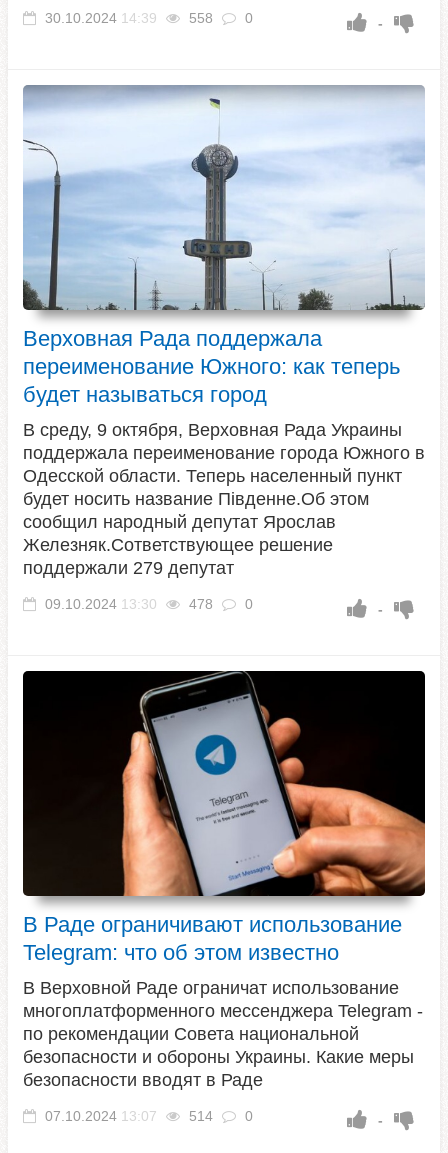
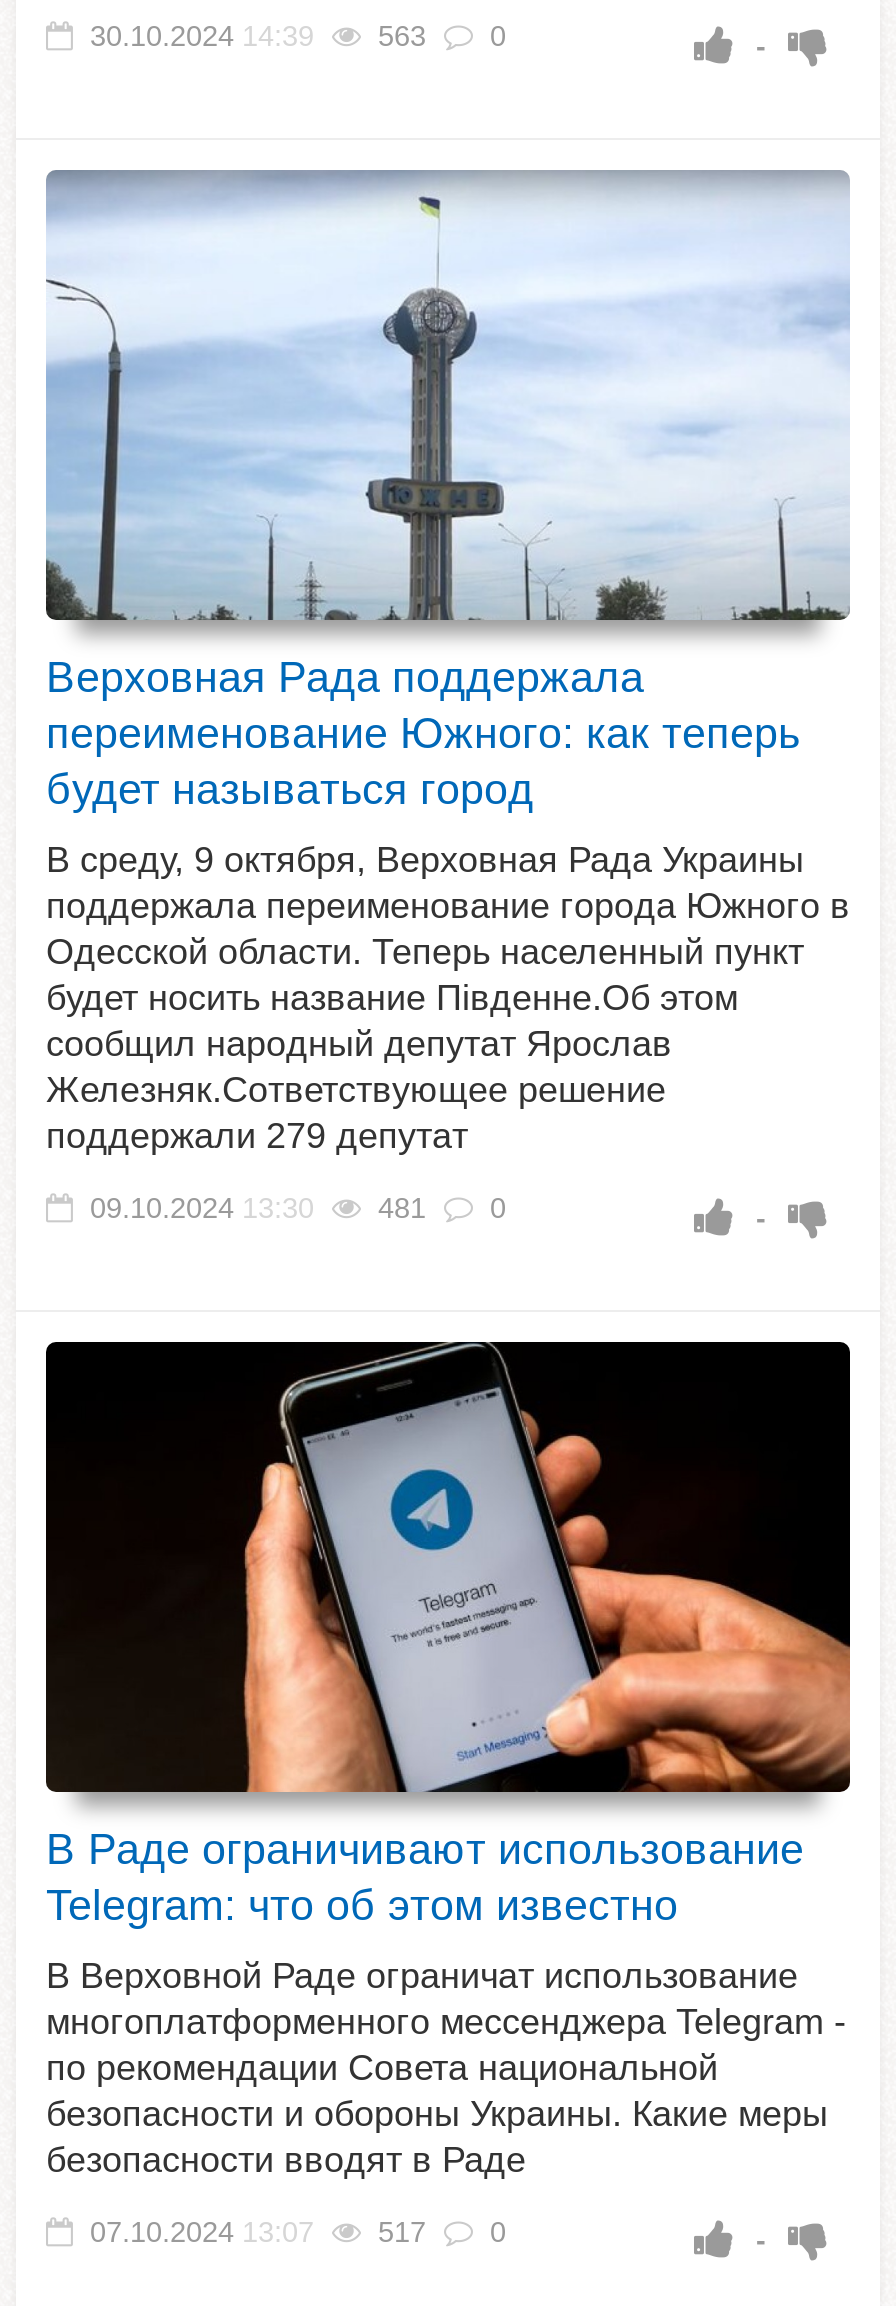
- 30.10.2024 14:39 558 0
+ 30.10.2024 14:39 563 0

- 09.10.2024 13:30 478 0
+ 09.10.2024 13:30 481 0

- 07.10.2024 13:07 514 0
+ 07.10.2024 13:07 517 0
